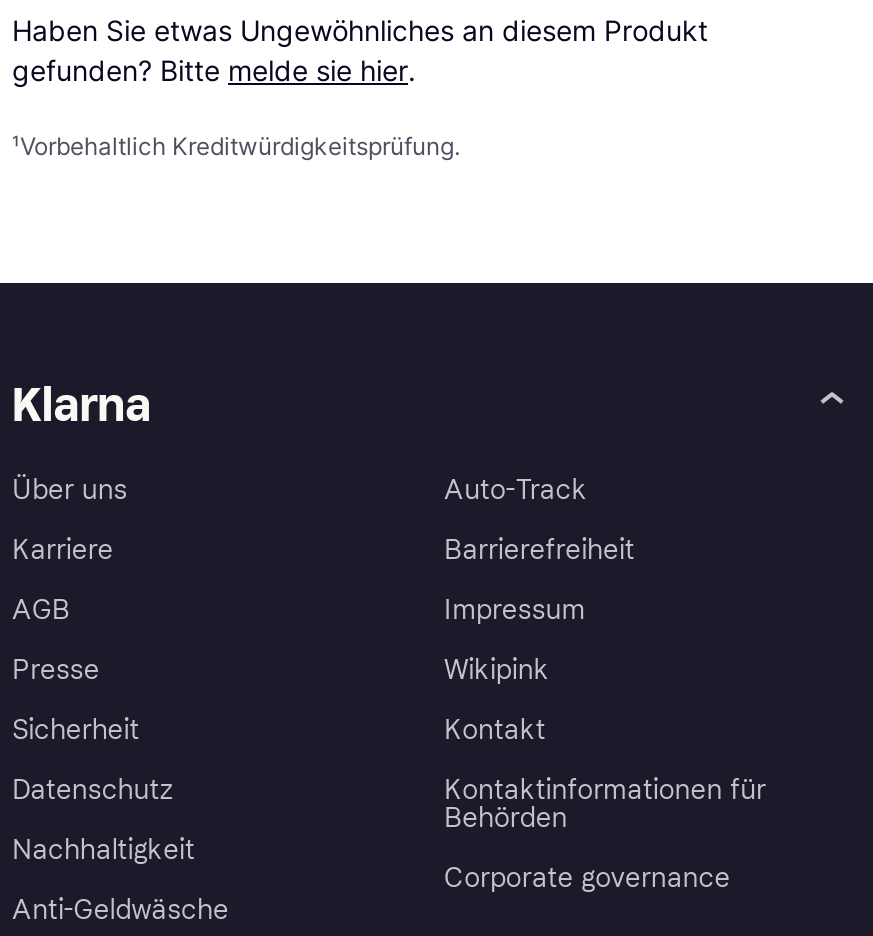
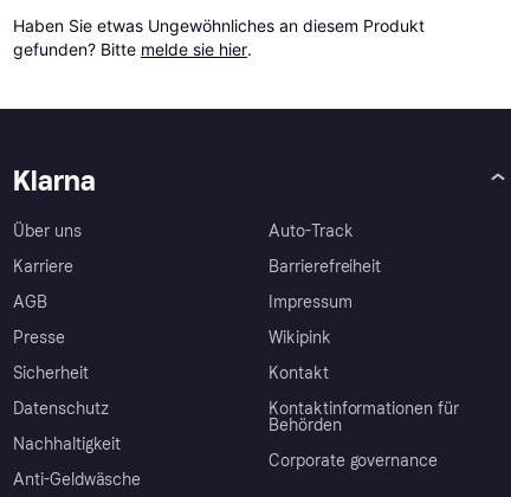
- ¹Vorbehaltlich Kreditwürdigkeitsprüfung.
